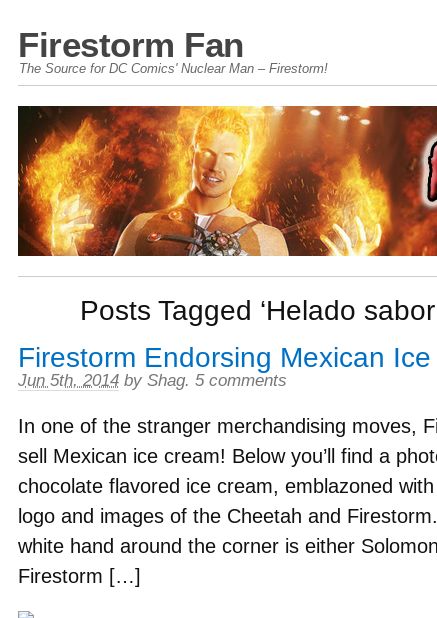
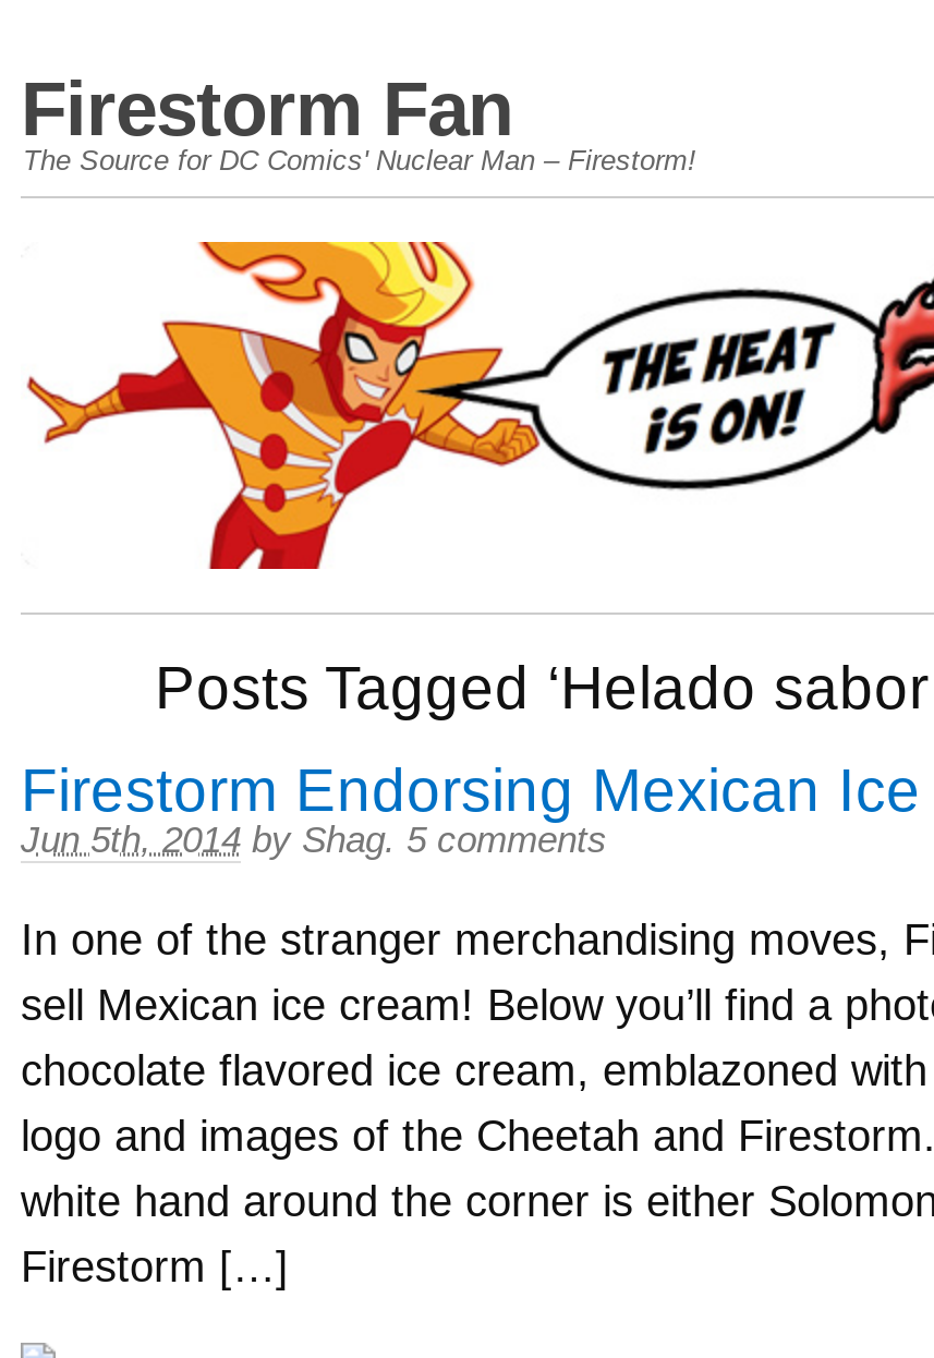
- [image]
+ [image]
